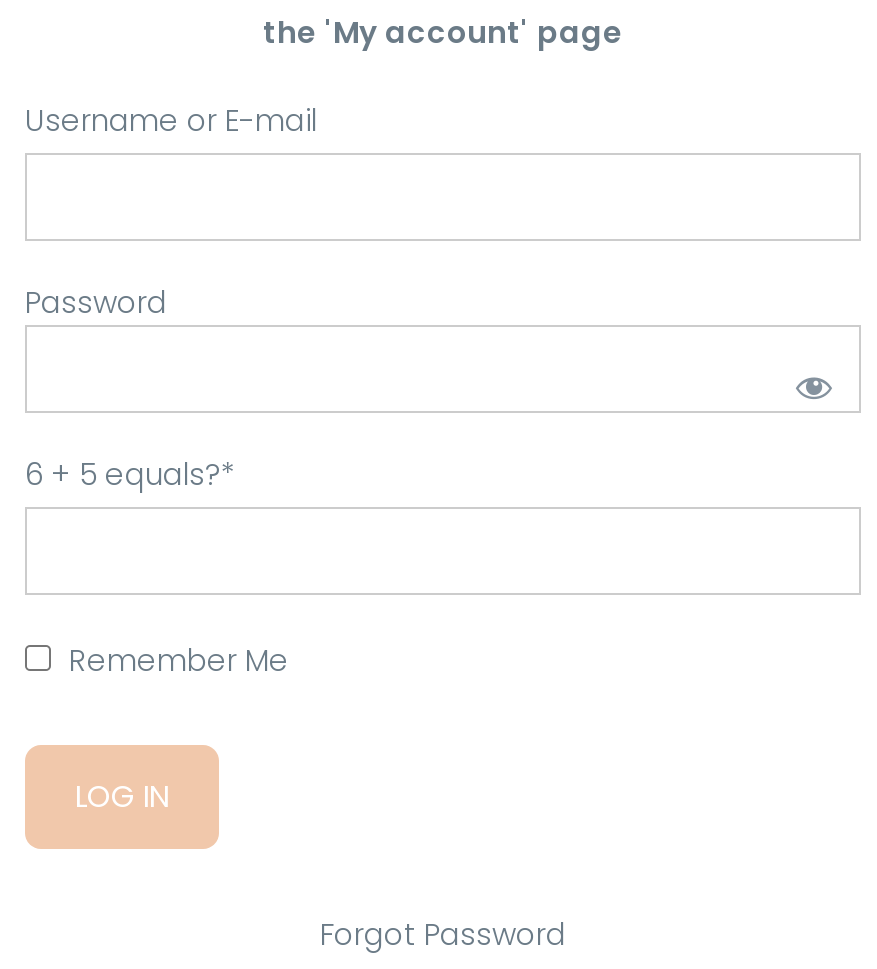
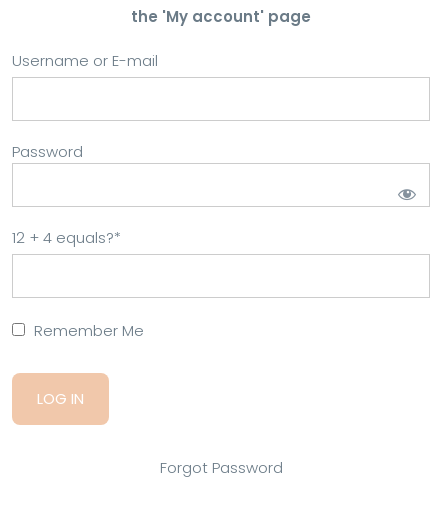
- 6 + 5 equals?*
+ 12 + 4 equals?*
